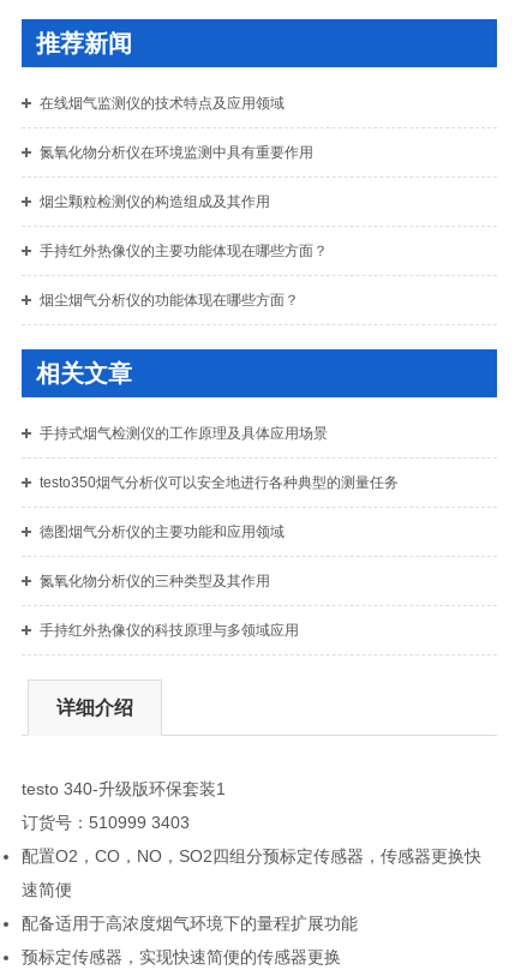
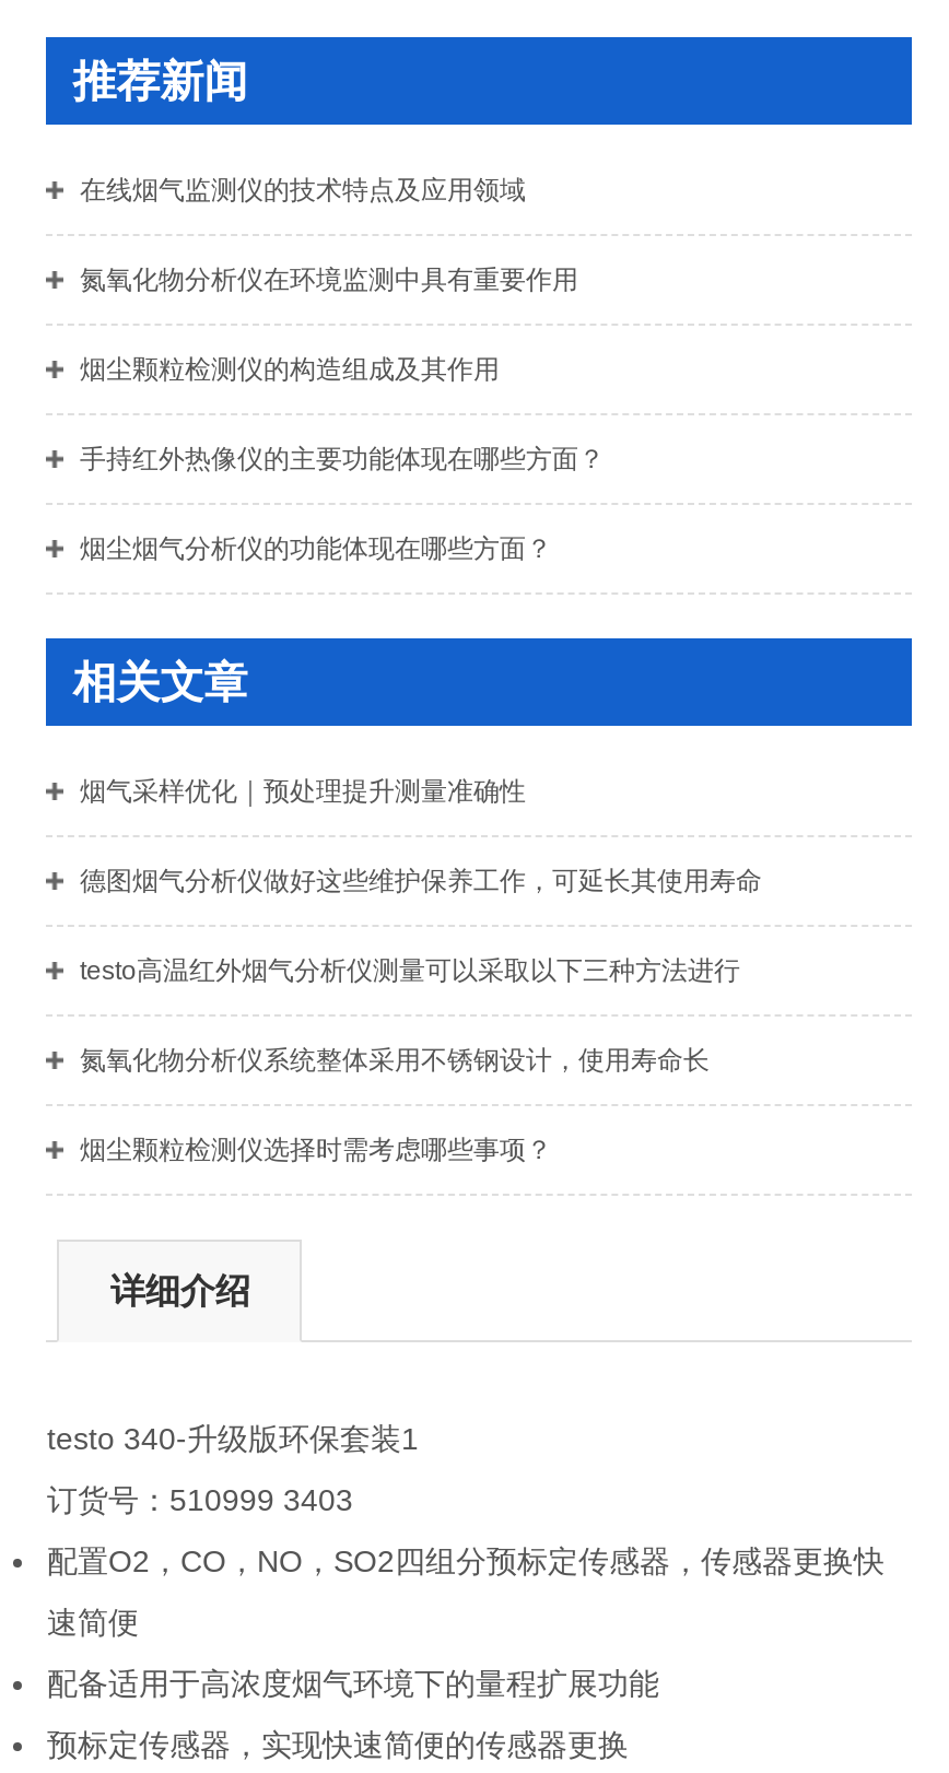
- 手持式烟气检测仪的工作原理及具体应用场景
+ 烟气采样优化｜预处理提升测量准确性

- testo350烟气分析仪可以安全地进行各种典型的测量任务
+ 德图烟气分析仪做好这些维护保养工作，可延长其使用寿命

- 德图烟气分析仪的主要功能和应用领域
+ testo高温红外烟气分析仪测量可以采取以下三种方法进行

- 氮氧化物分析仪的三种类型及其作用
+ 氮氧化物分析仪系统整体采用不锈钢设计，使用寿命长

- 手持红外热像仪的科技原理与多领域应用
+ 烟尘颗粒检测仪选择时需考虑哪些事项？
